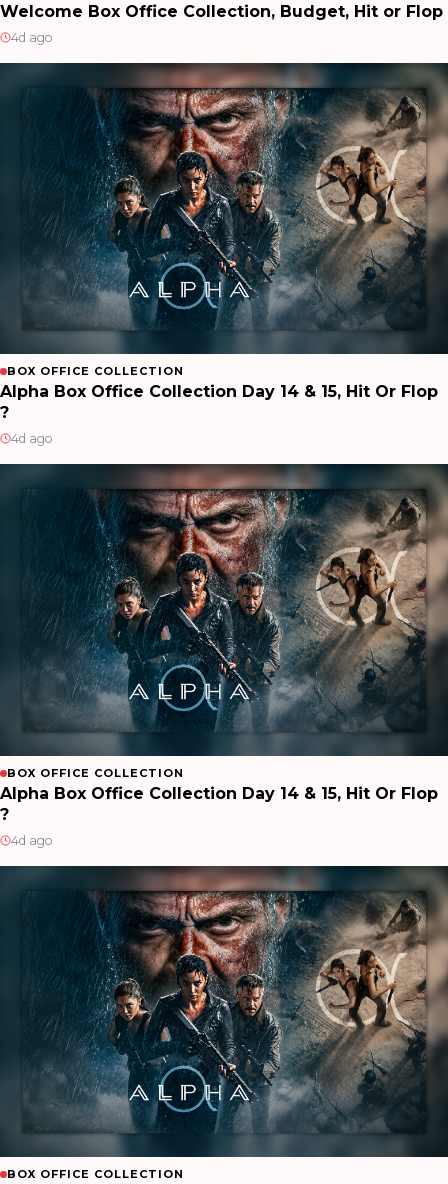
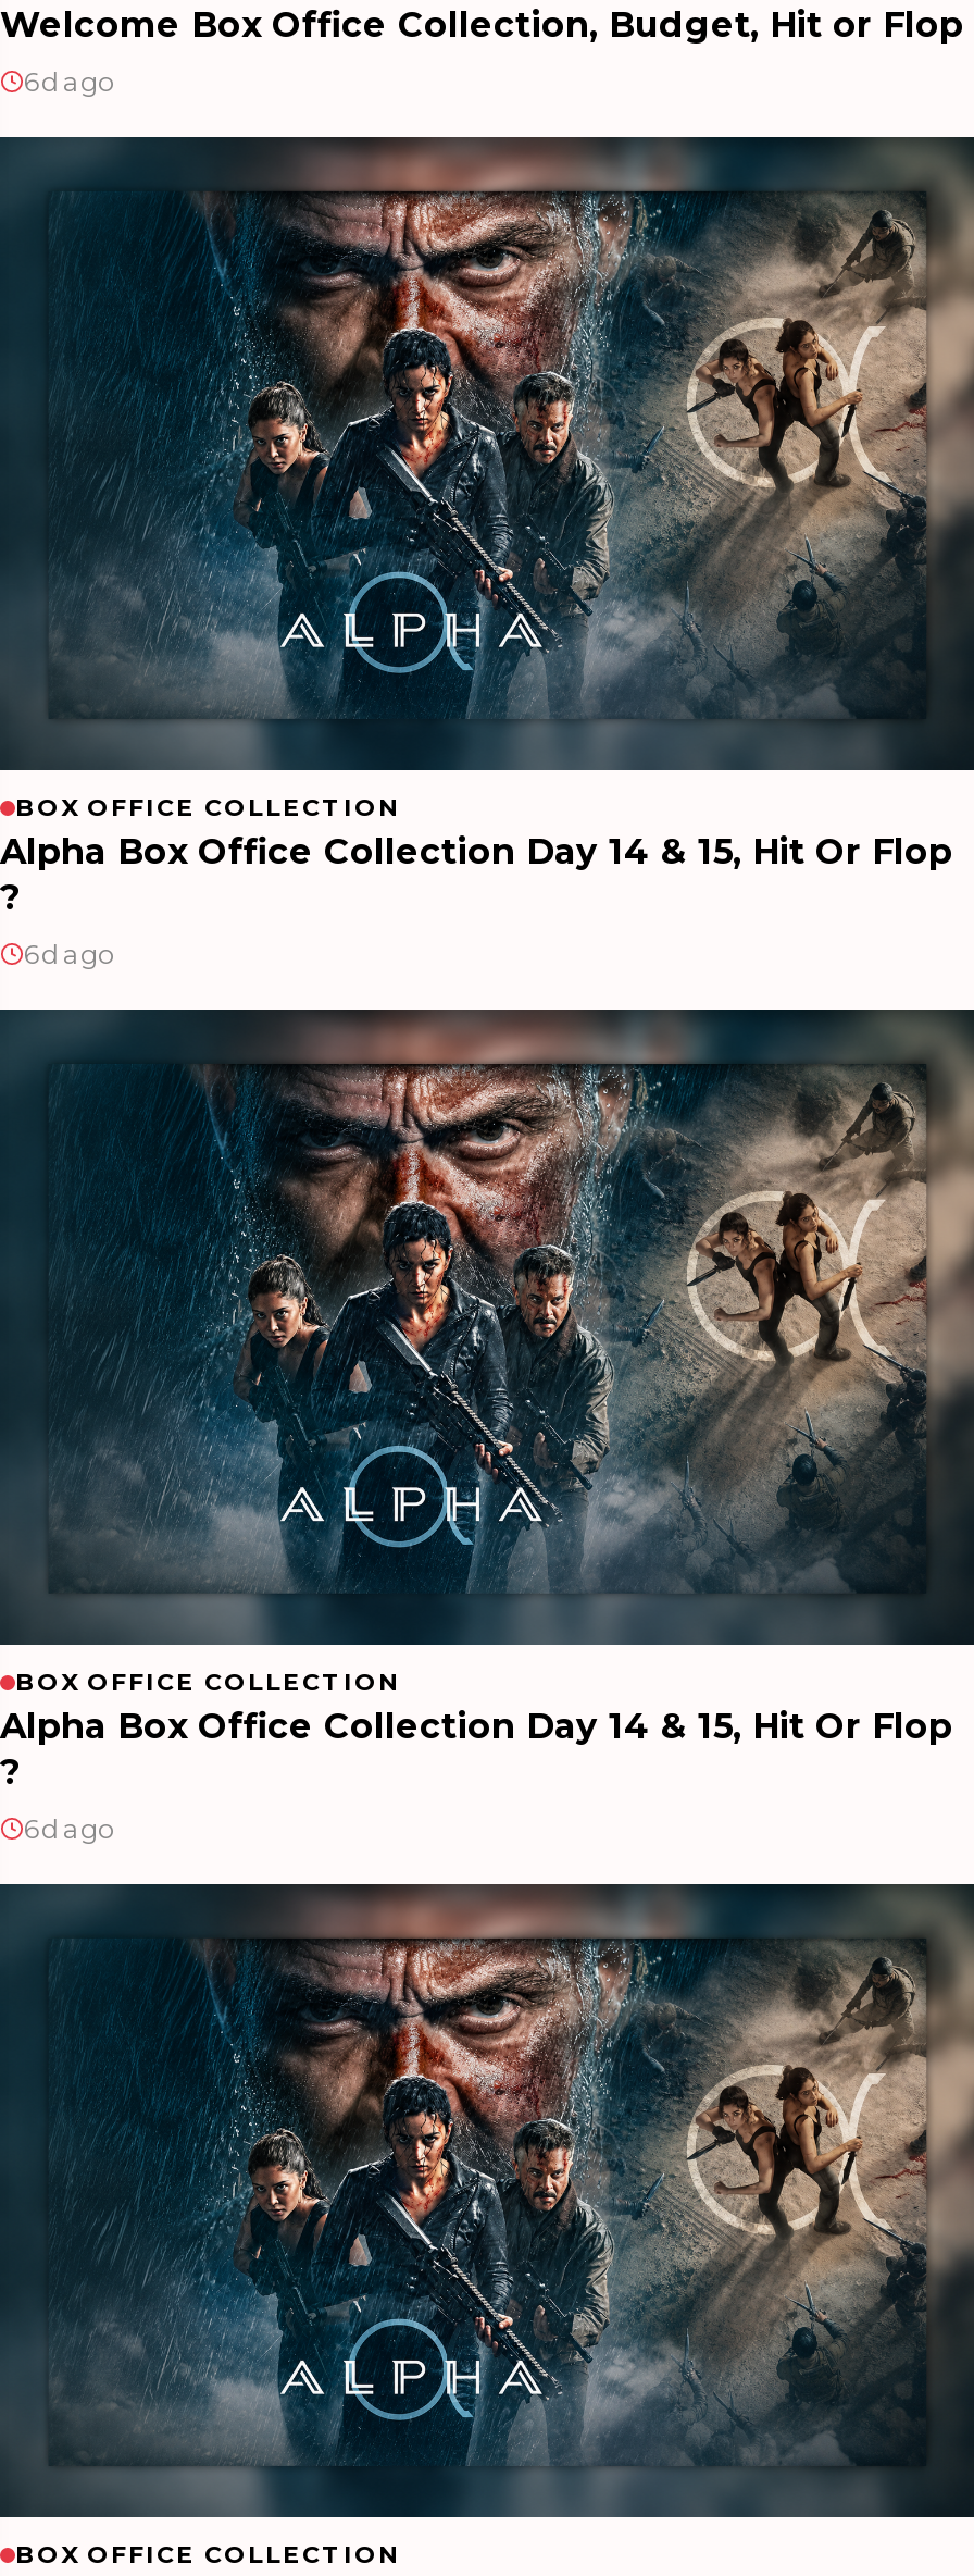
- 4d ago
+ 6d ago

- 4d ago
+ 6d ago

- 4d ago
+ 6d ago
